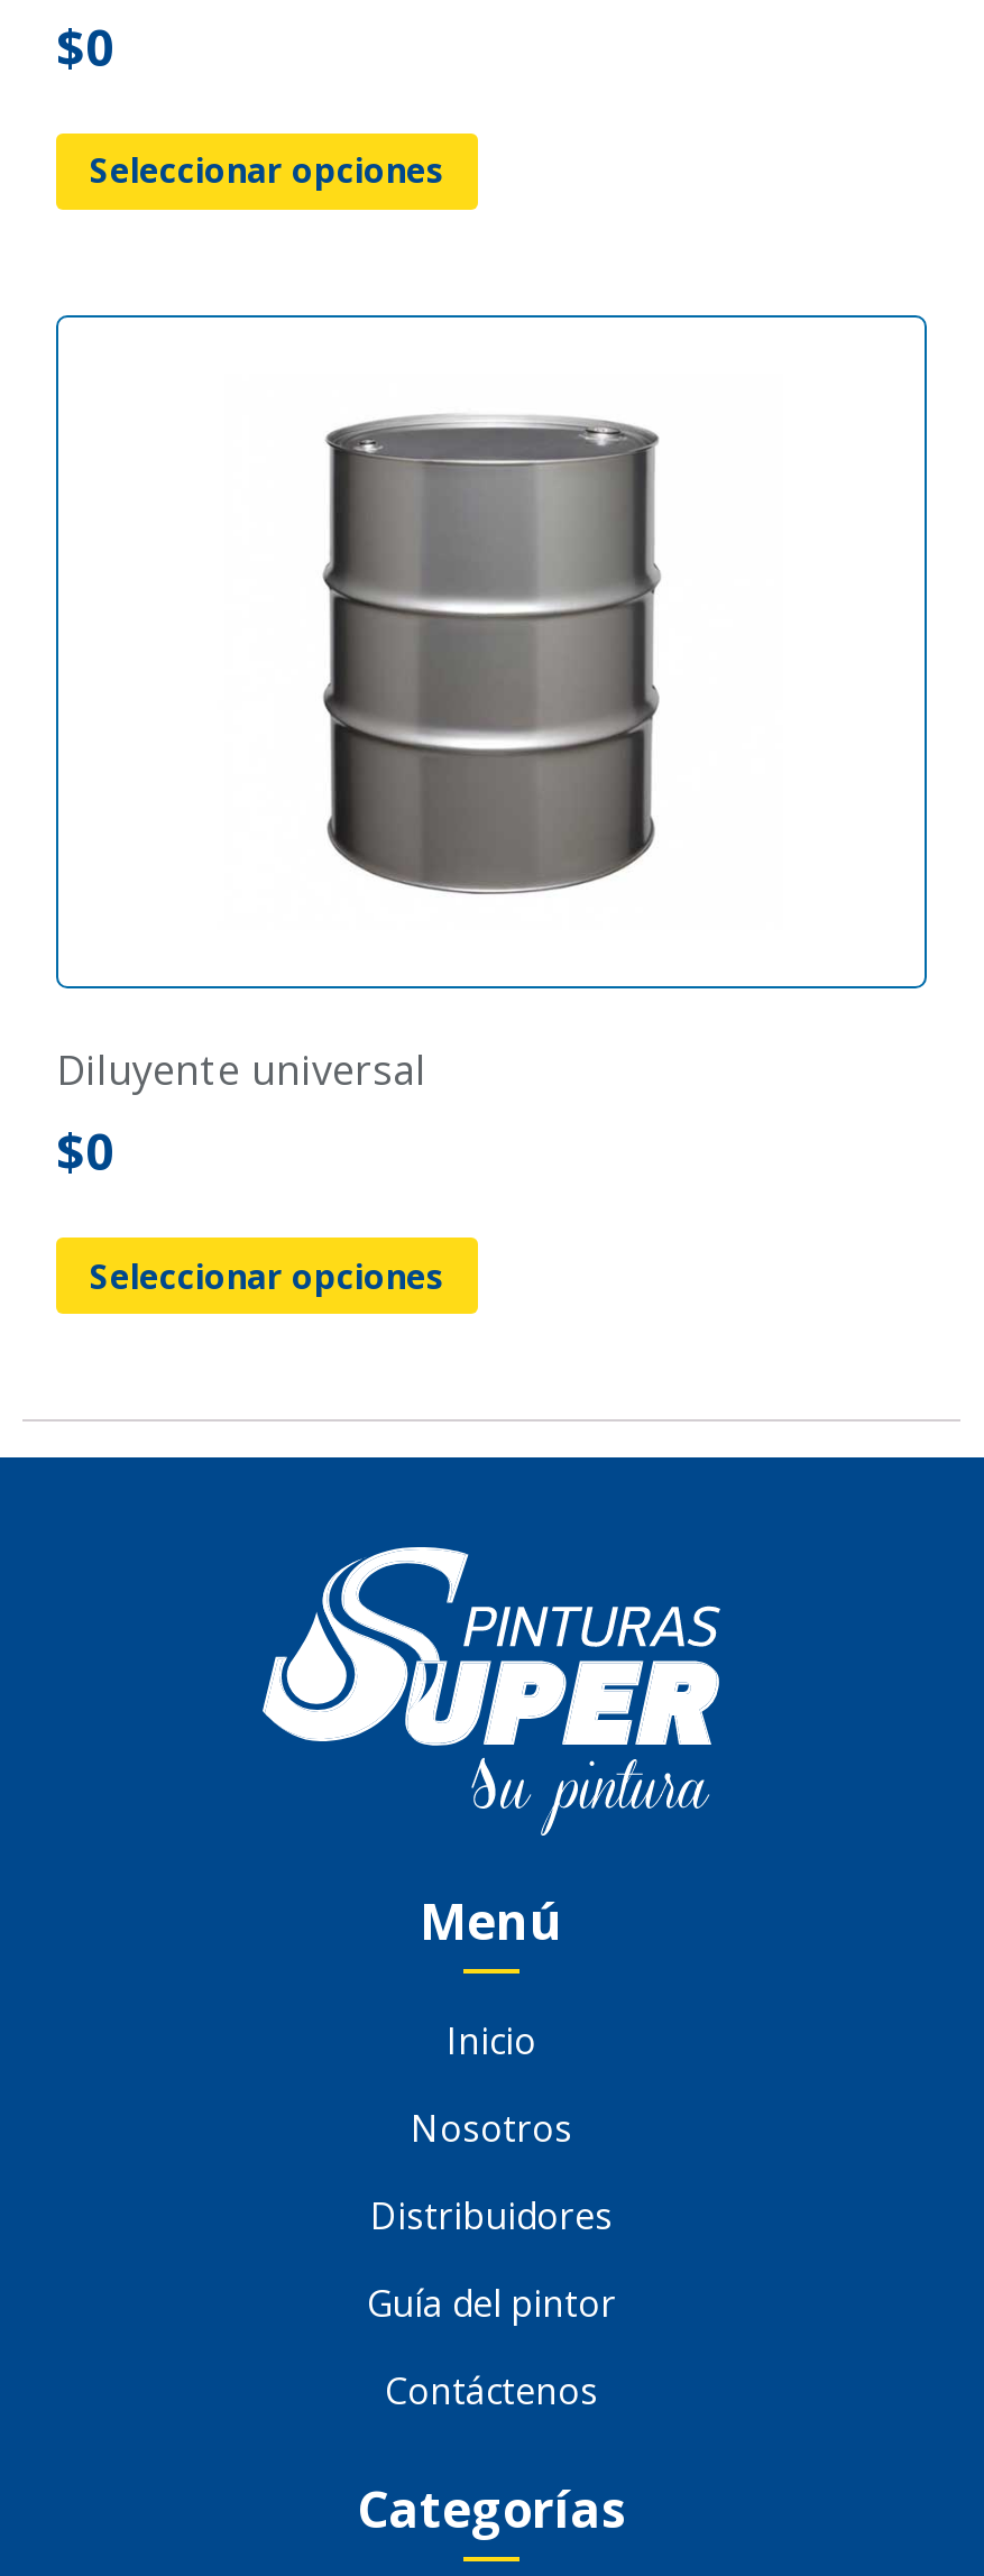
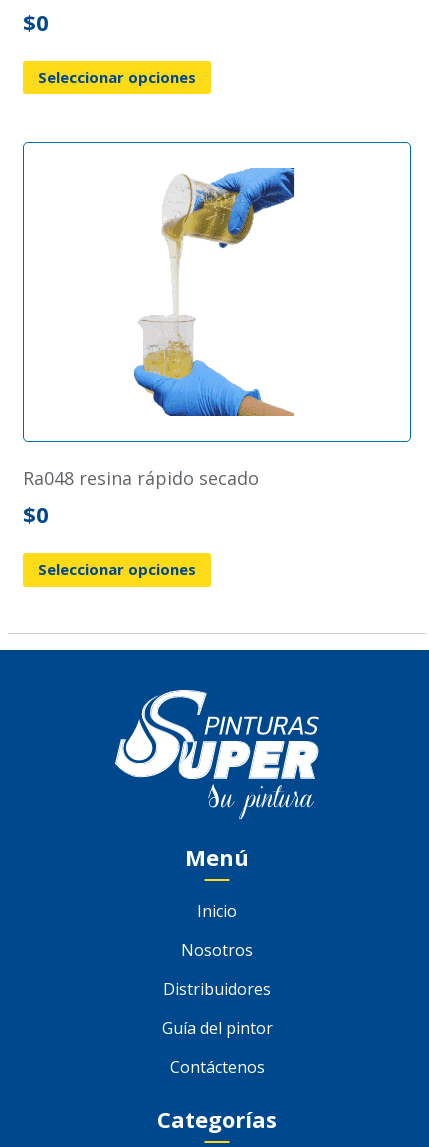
- [image]
+ [image]

- diluyente universal
+ ra048 resina rápido secado
